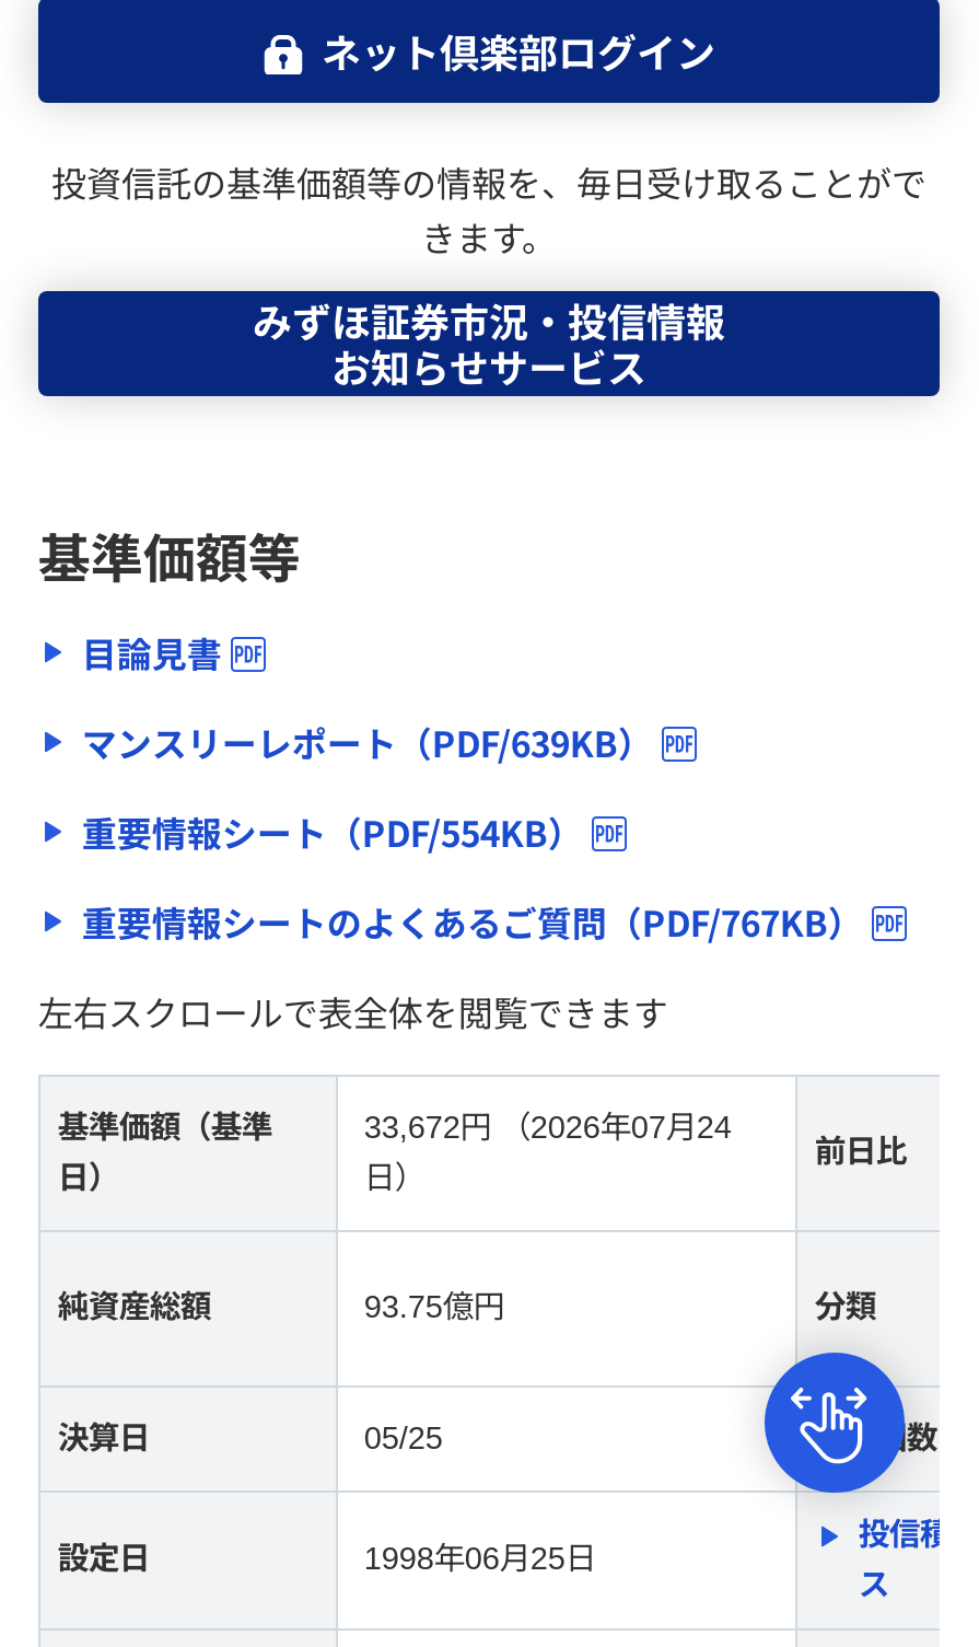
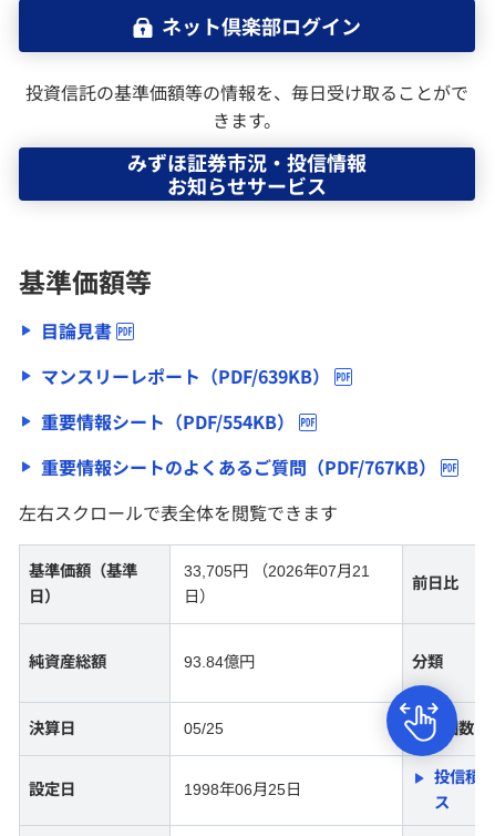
- 33,672円 （2026年07月24
+ 33,705円 （2026年07月21

- 93.75億円
+ 93.84億円
